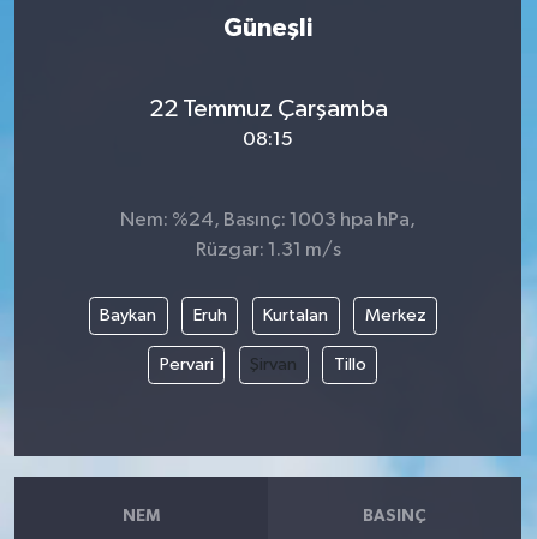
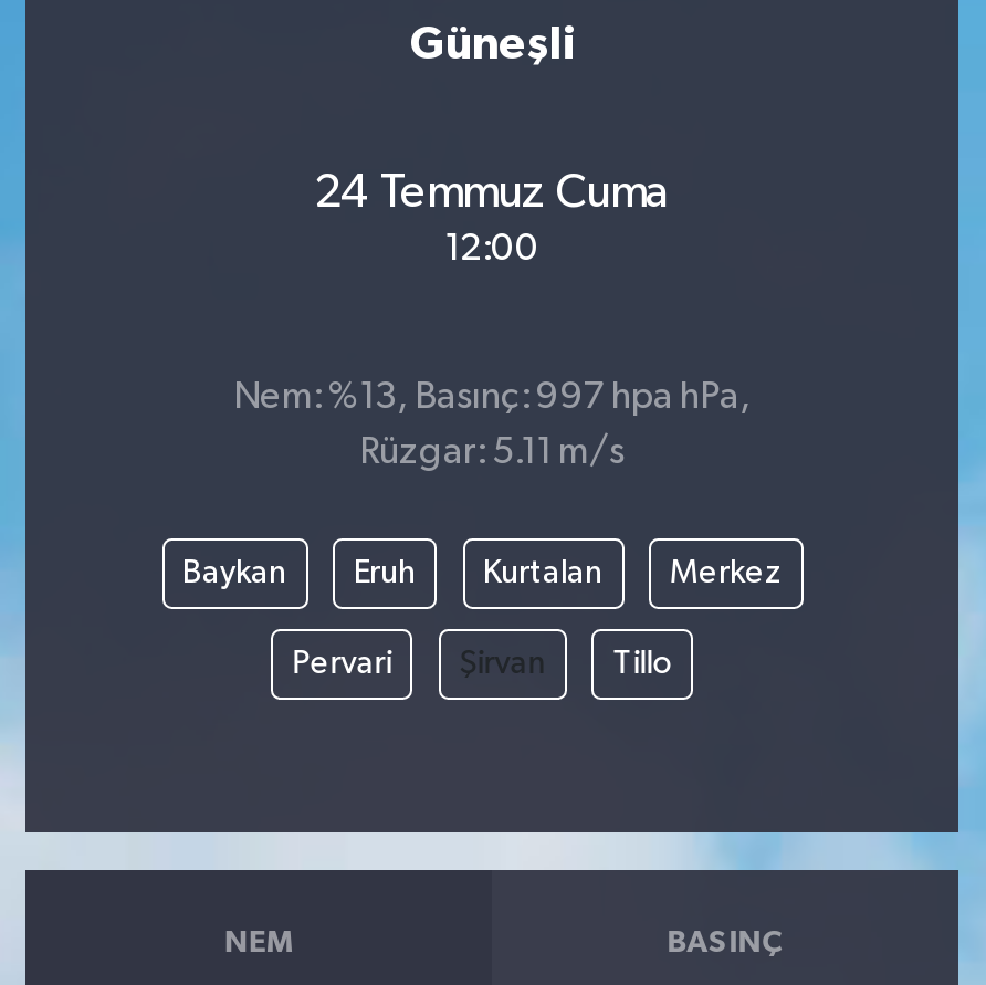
- 22 Temmuz Çarşamba
+ 24 Temmuz Cuma

- 08:15
+ 12:00

- Nem: %24, Basınç: 1003 hpa hPa,
+ Nem: %13, Basınç: 997 hpa hPa,

- Rüzgar: 1.31 m/s
+ Rüzgar: 5.11 m/s
